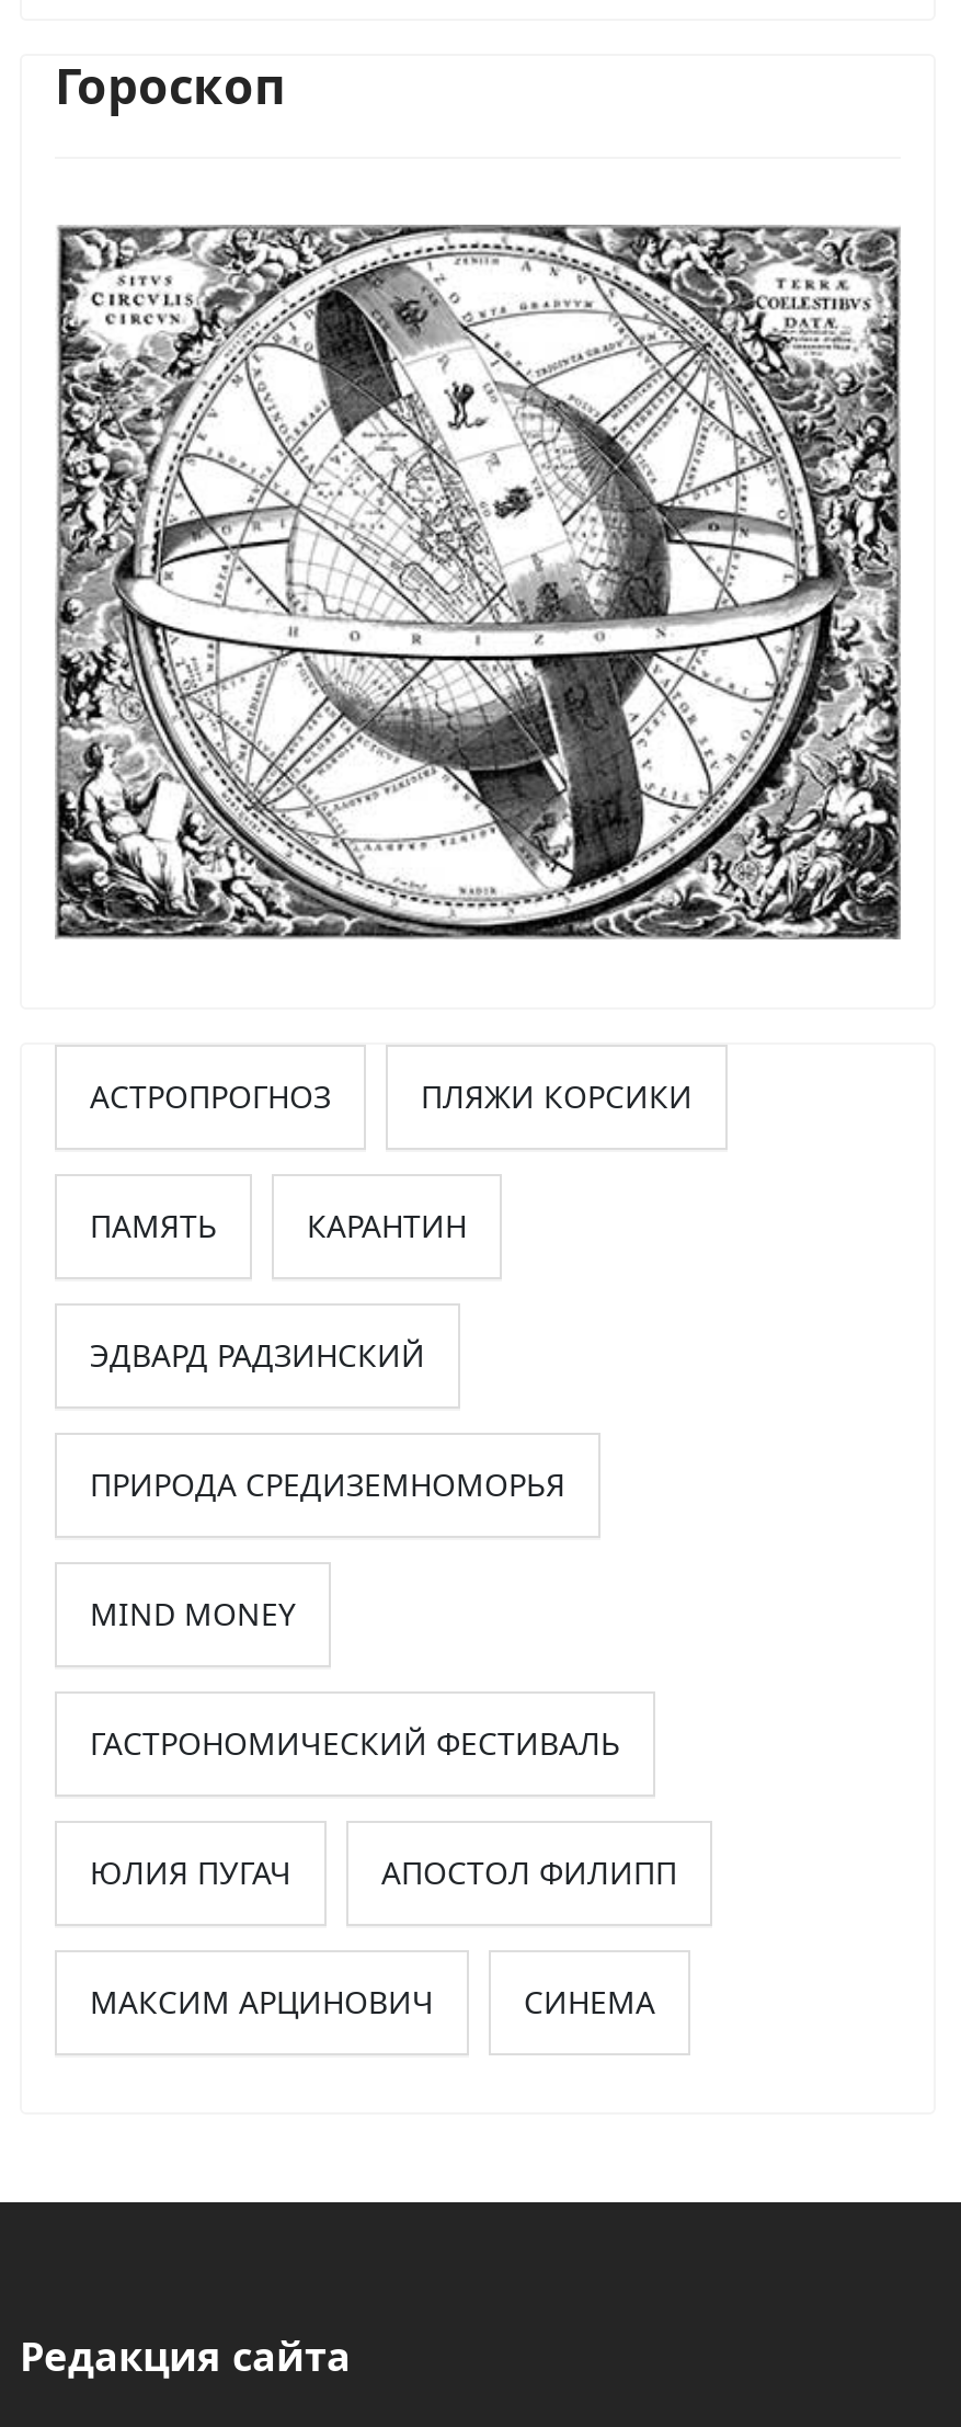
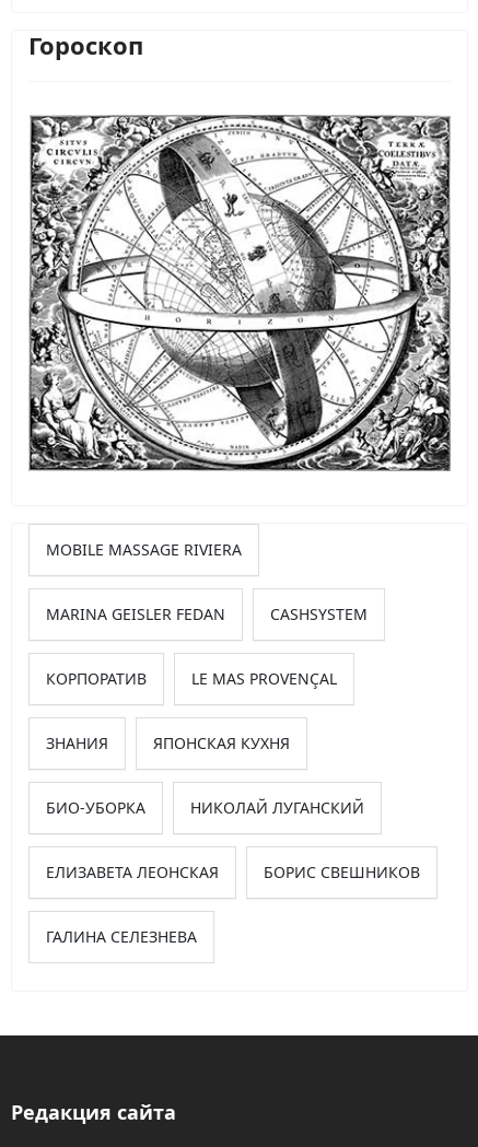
- АСТРОПРОГНОЗ
- ПЛЯЖИ КОРСИКИ
- ПАМЯТЬ
- КАРАНТИН
- ЭДВАРД РАДЗИНСКИЙ
- ПРИРОДА СРЕДИЗЕМНОМОРЬЯ
- MIND MONEY
- ГАСТРОНОМИЧЕСКИЙ ФЕСТИВАЛЬ
- ЮЛИЯ ПУГАЧ
- АПОСТОЛ ФИЛИПП
- МАКСИМ АРЦИНОВИЧ
- СИНЕМА
+ MOBILE MASSAGE RIVIERA
+ MARINA GEISLER FEDAN
+ CASHSYSTEM
+ КОРПОРАТИВ
+ LE MAS PROVENÇAL
+ ЗНАНИЯ
+ ЯПОНСКАЯ КУХНЯ
+ БИО-УБОРКА
+ НИКОЛАЙ ЛУГАНСКИЙ
+ ЕЛИЗАВЕТА ЛЕОНСКАЯ
+ БОРИС СВЕШНИКОВ
+ ГАЛИНА СЕЛЕЗНЕВА
